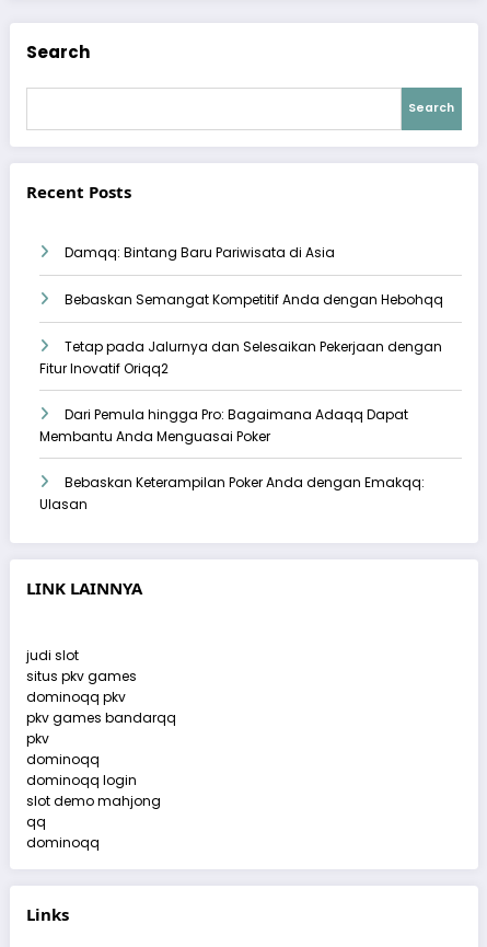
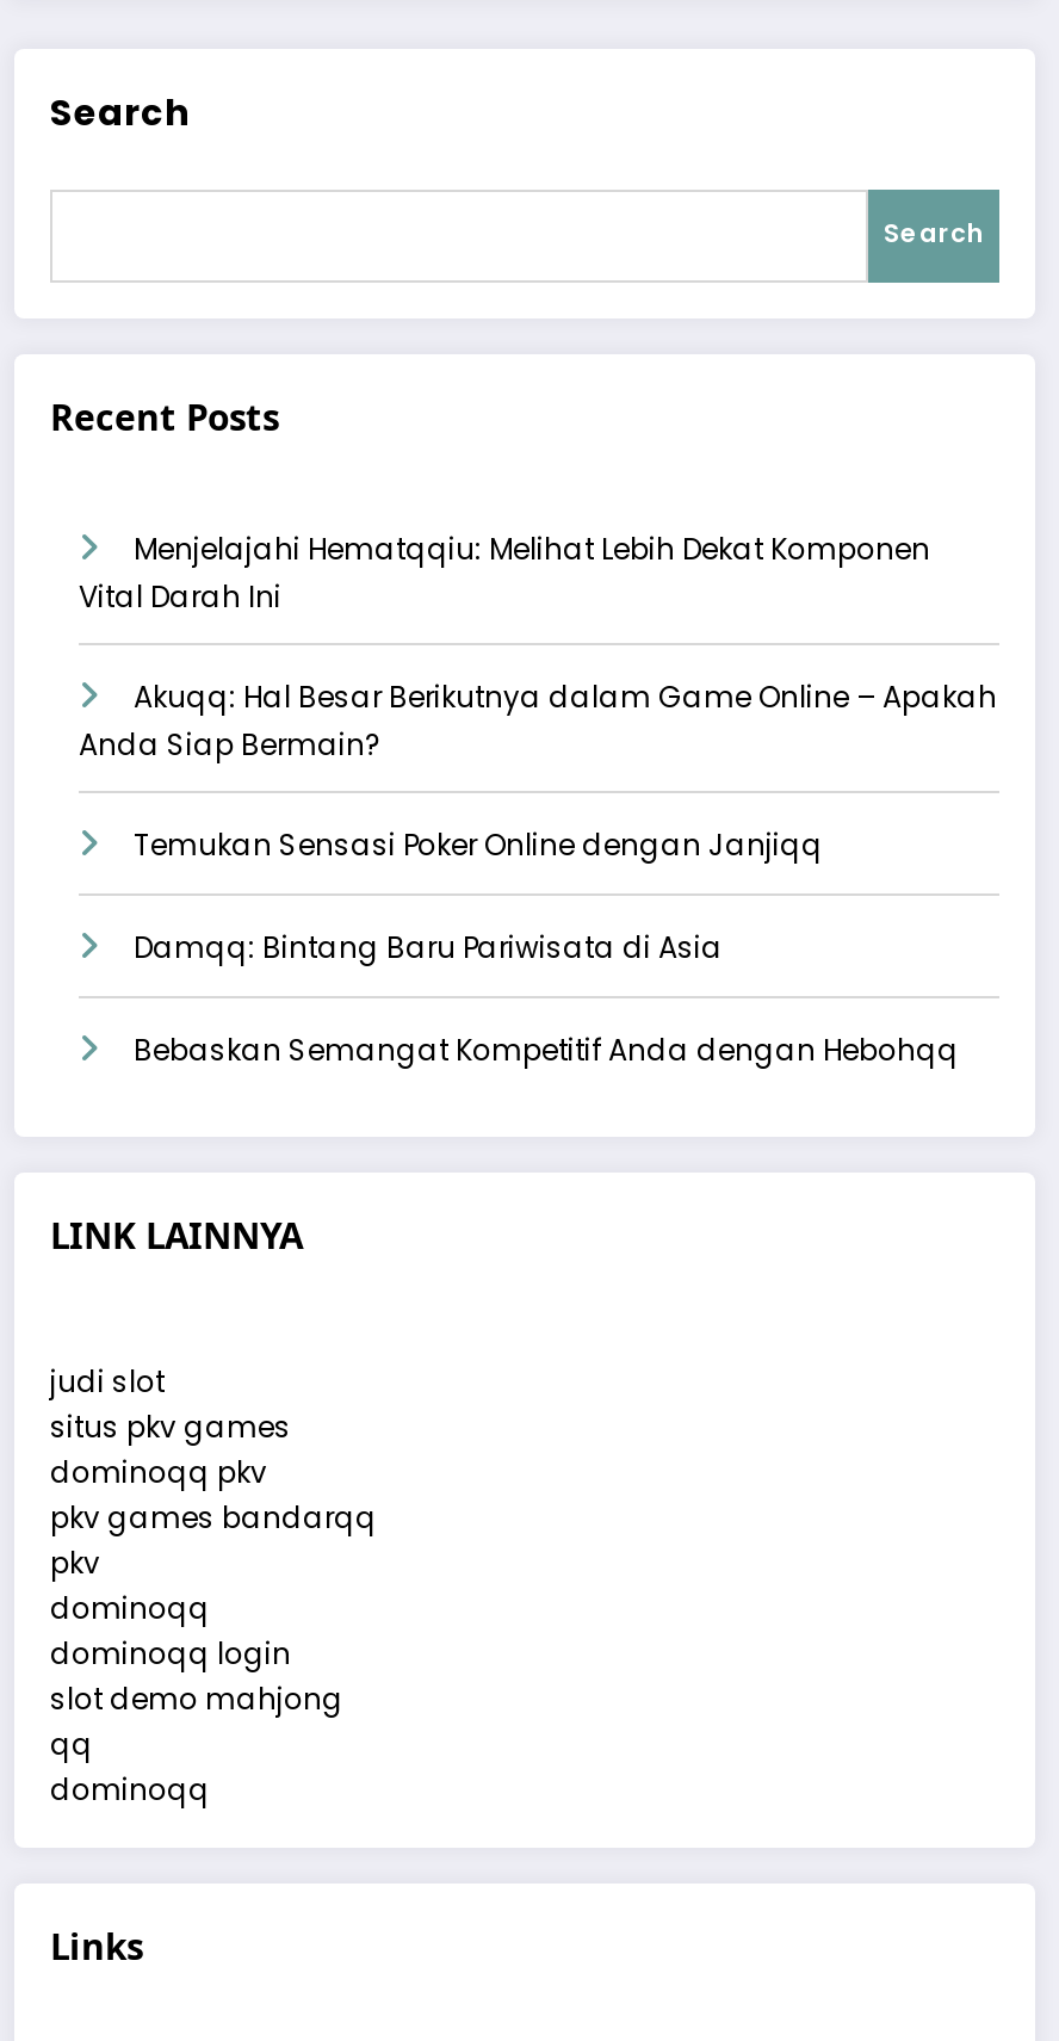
+ Menjelajahi Hematqqiu: Melihat Lebih Dekat Komponen
+ Vital Darah Ini
+ Akuqq: Hal Besar Berikutnya dalam Game Online – Apakah
+ Anda Siap Bermain?
+ Temukan Sensasi Poker Online dengan Janjiqq

moved down: Damqq: Bintang Baru Pariwisata di Asia | Bebaskan Semangat Kompetitif Anda dengan Hebohqq

- Tetap pada Jalurnya dan Selesaikan Pekerjaan dengan
- Fitur Inovatif Oriqq2
- Dari Pemula hingga Pro: Bagaimana Adaqq Dapat
- Membantu Anda Menguasai Poker
- Bebaskan Keterampilan Poker Anda dengan Emakqq:
- Ulasan
